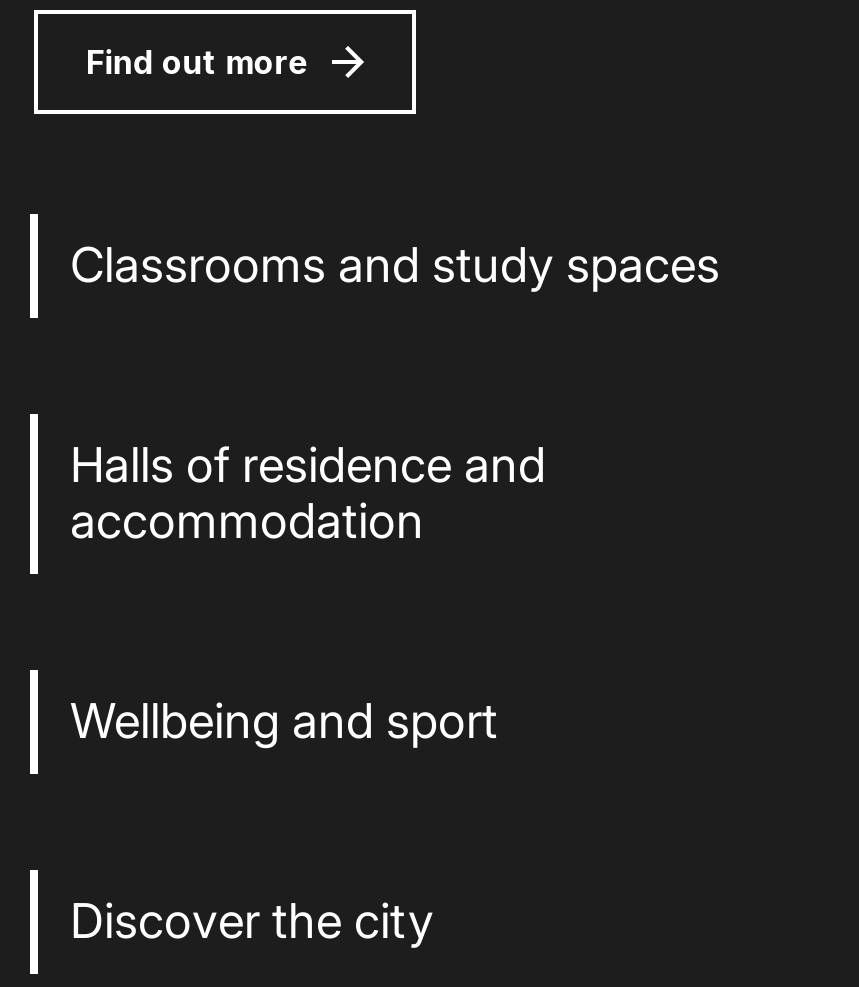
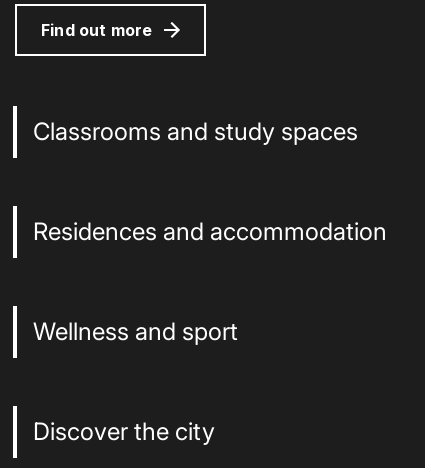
- Halls of residence and
- accommodation
+ Residences and accommodation

- Wellbeing and sport
+ Wellness and sport
